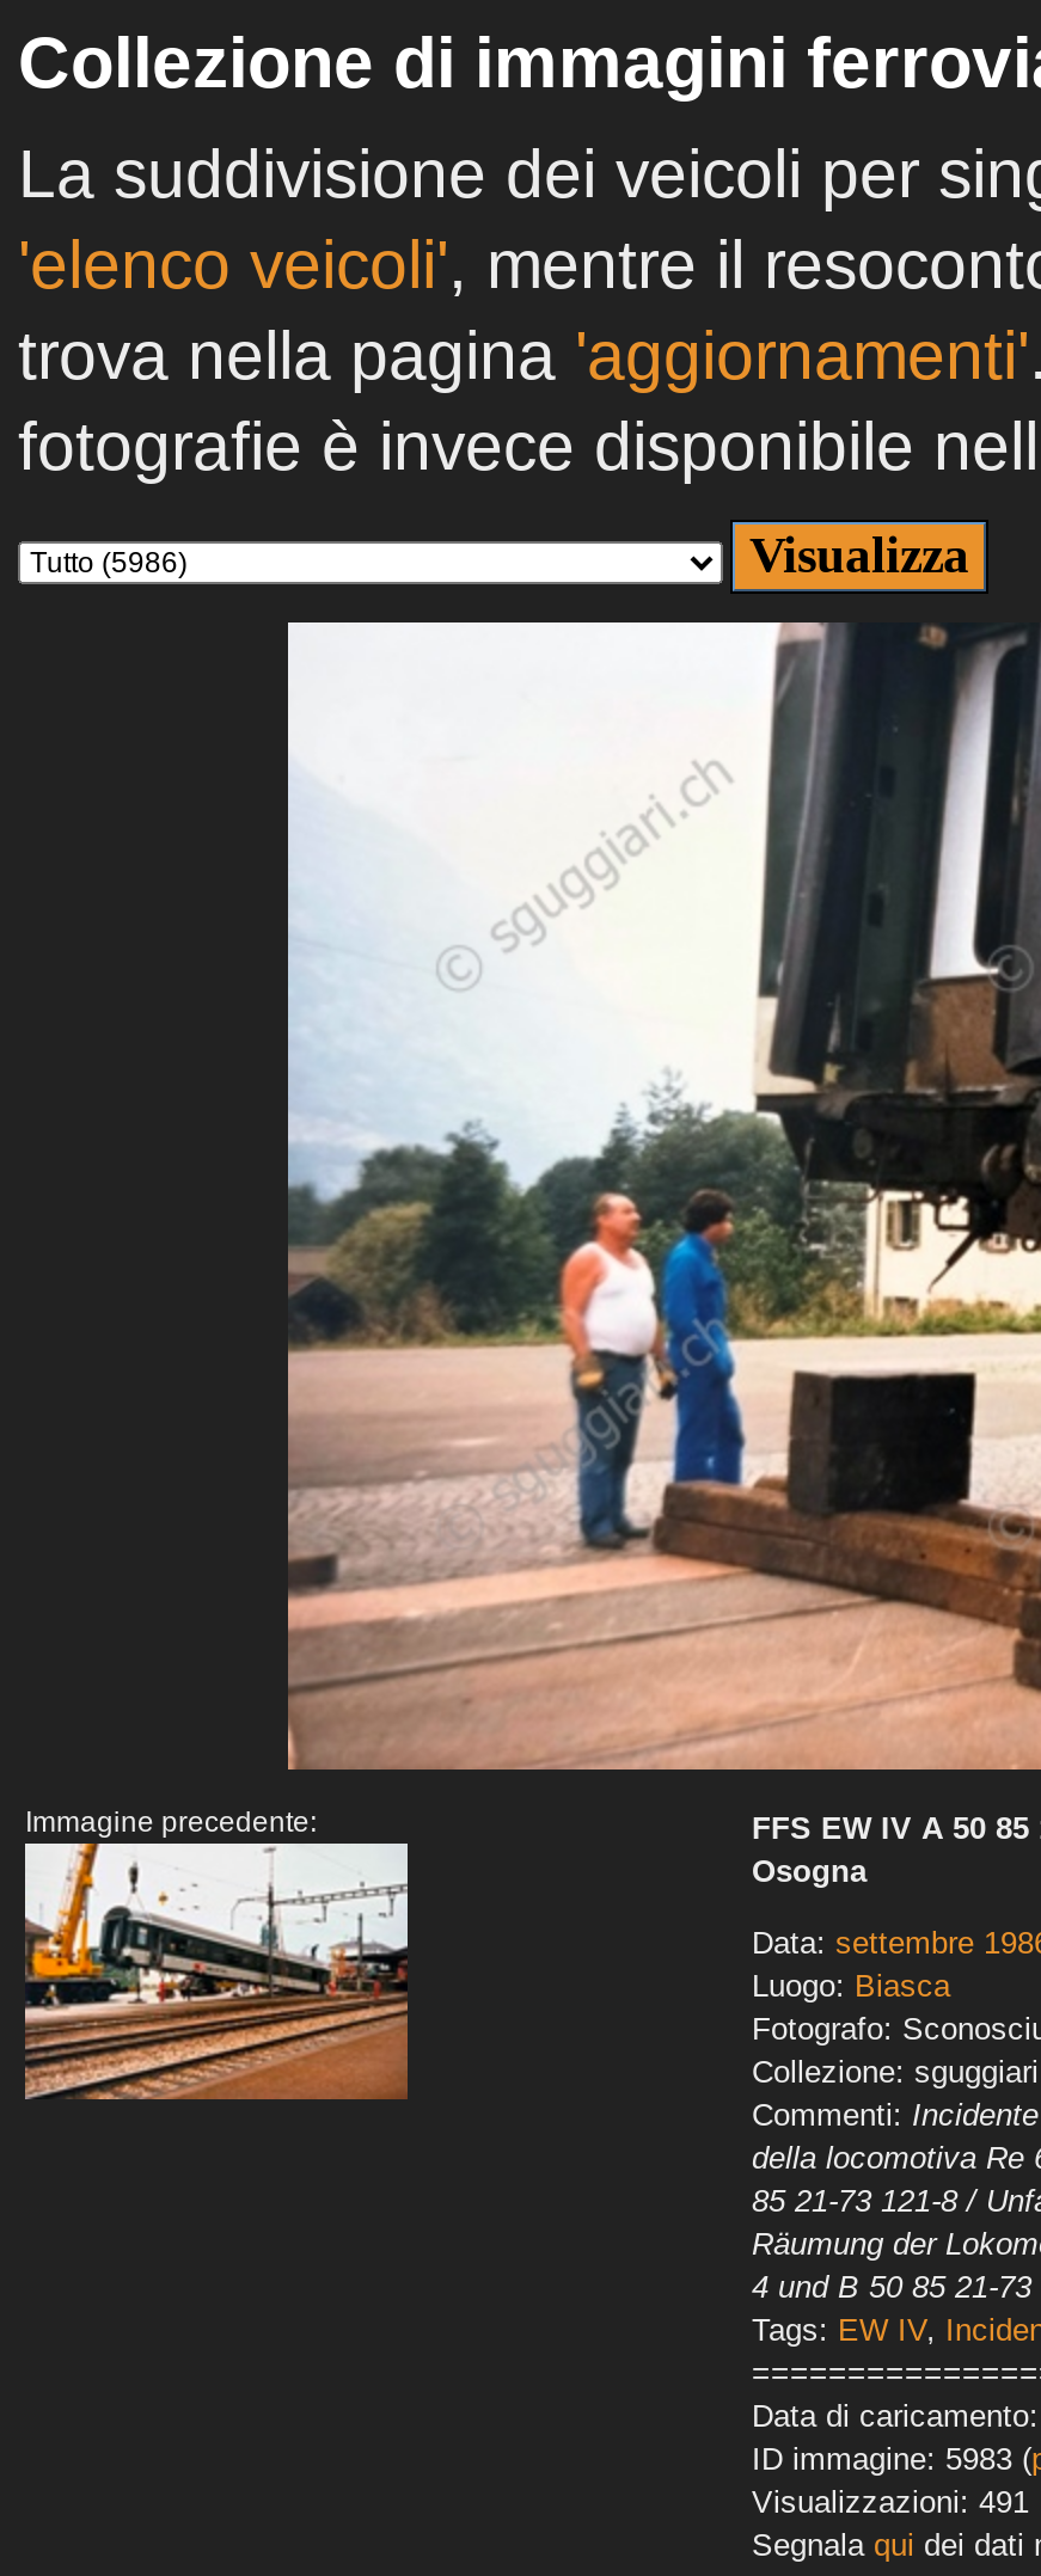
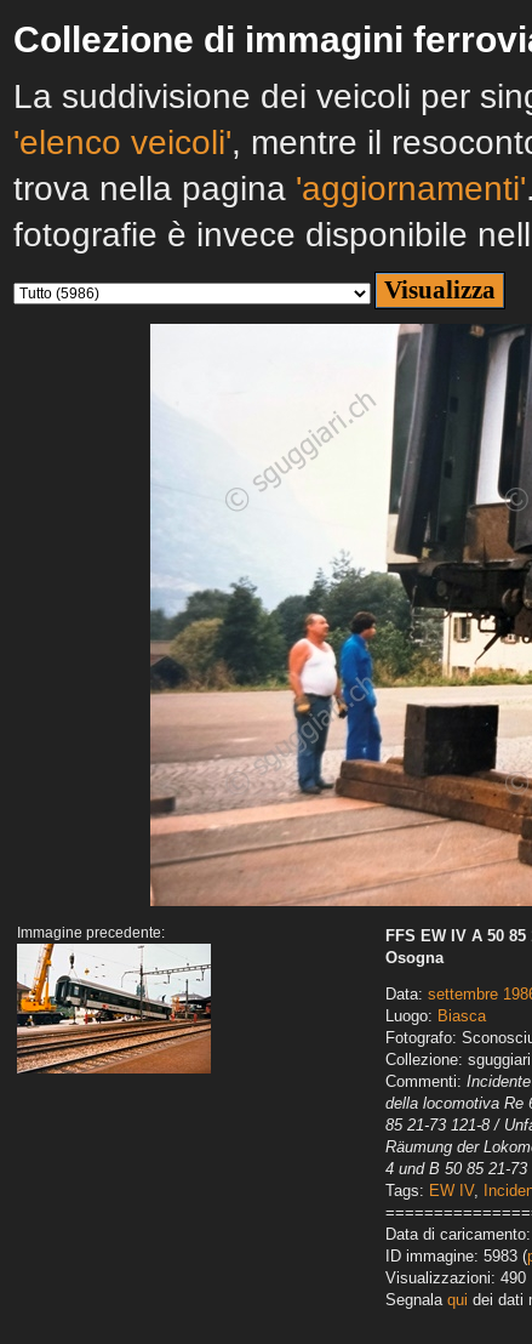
- Visualizzazioni: 491
+ Visualizzazioni: 490
